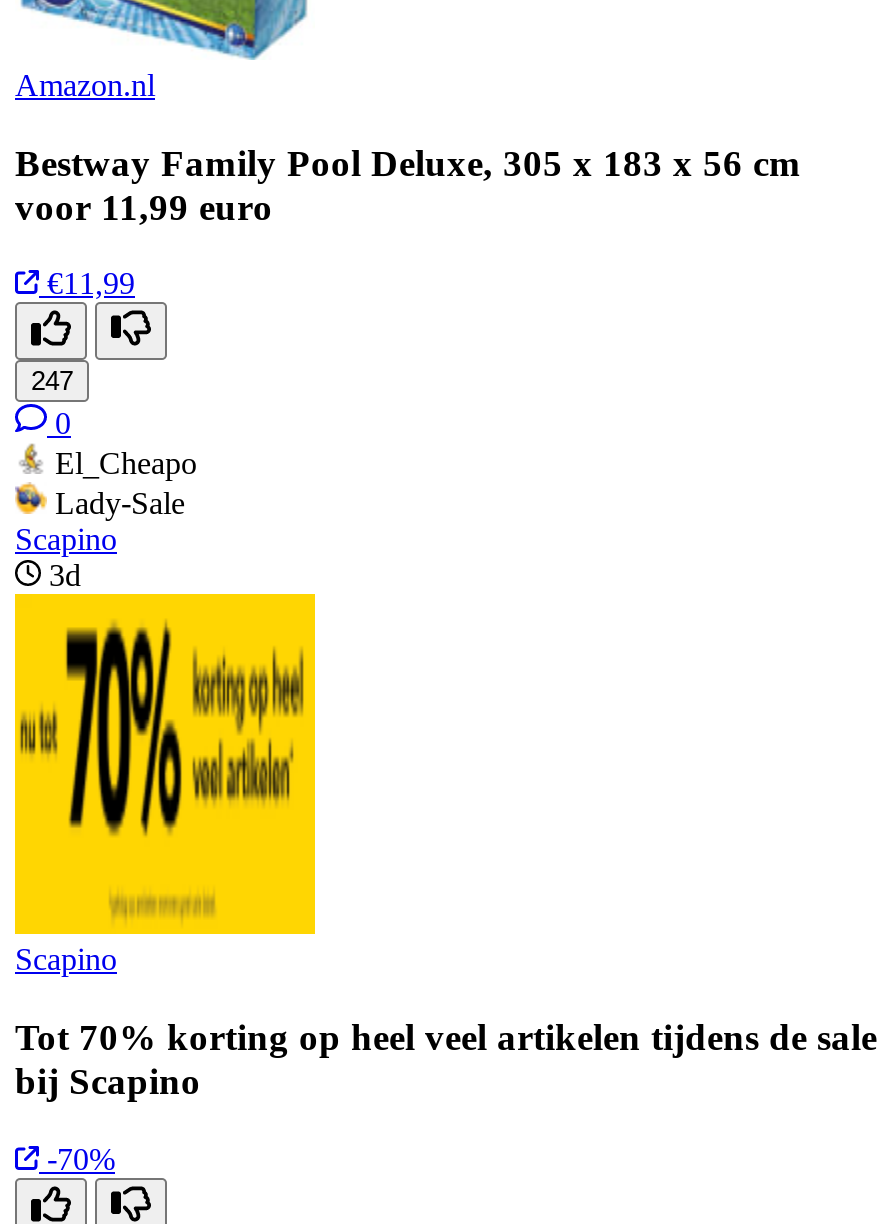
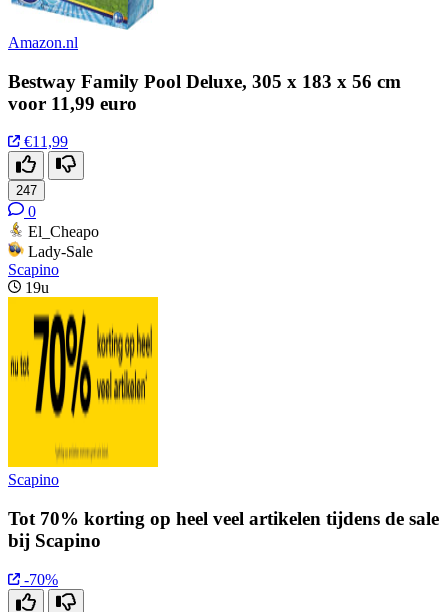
- 3d
+ 19u
